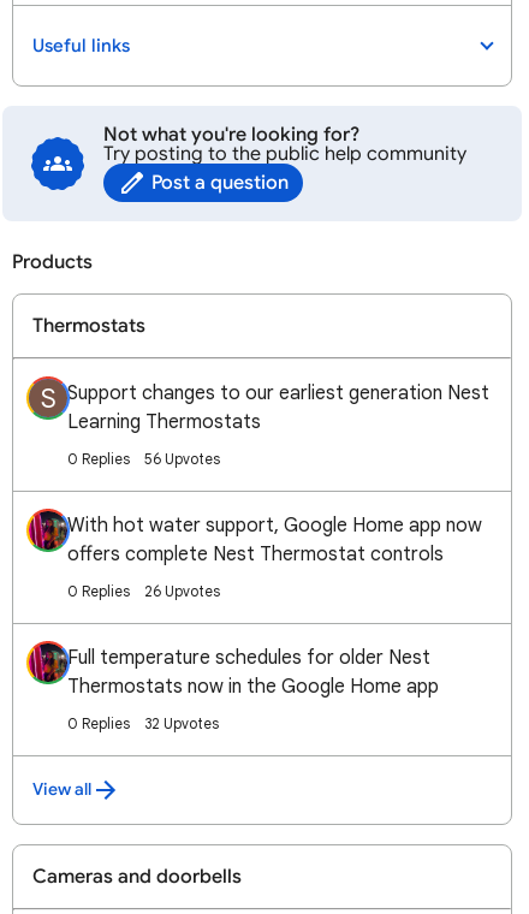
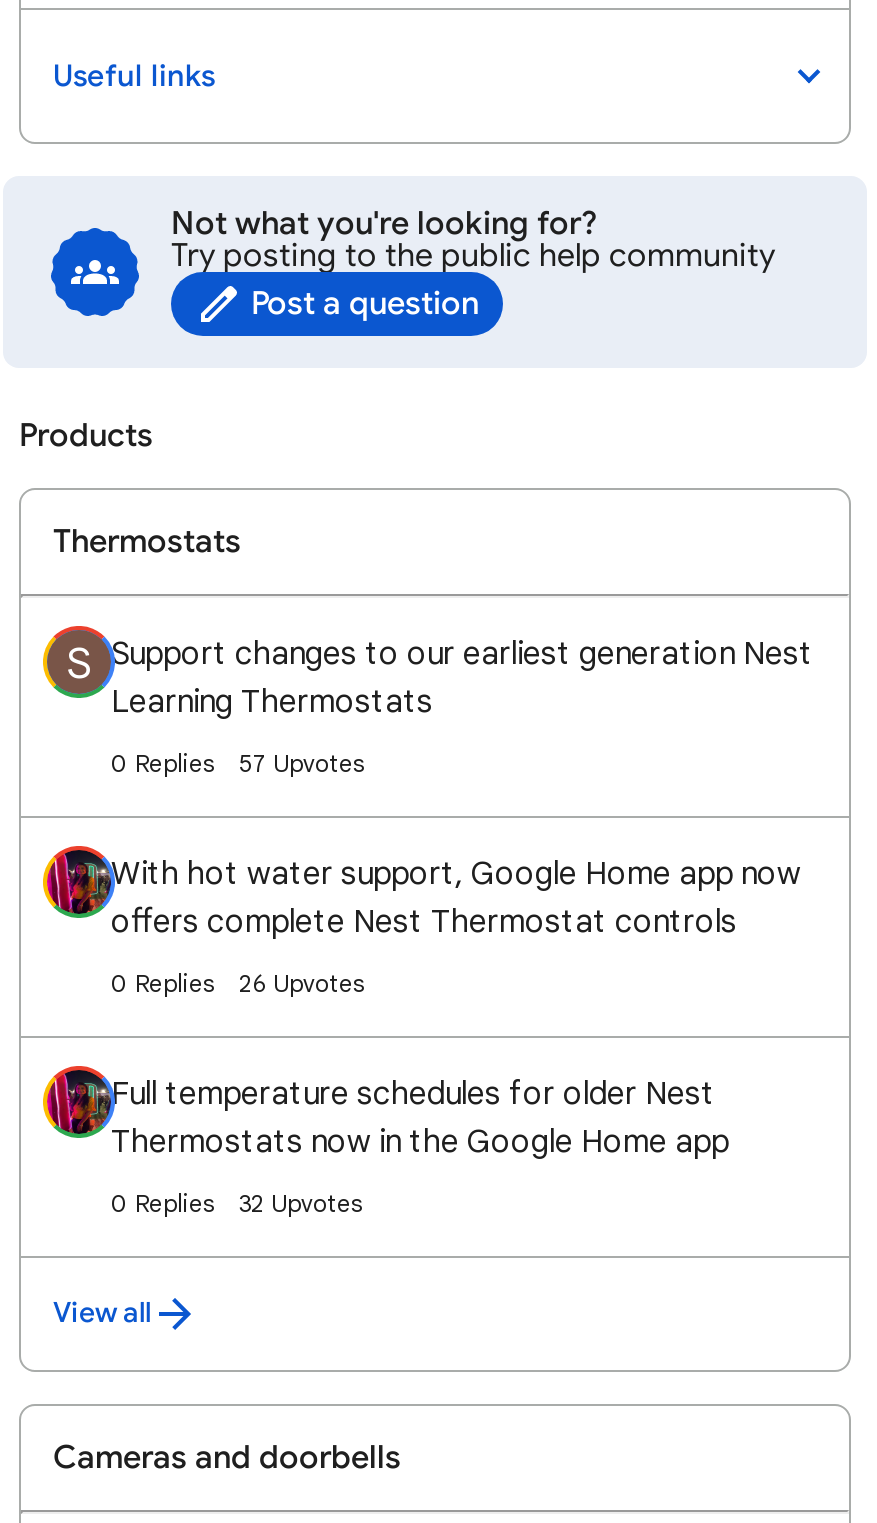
- 56 Upvotes
+ 57 Upvotes
